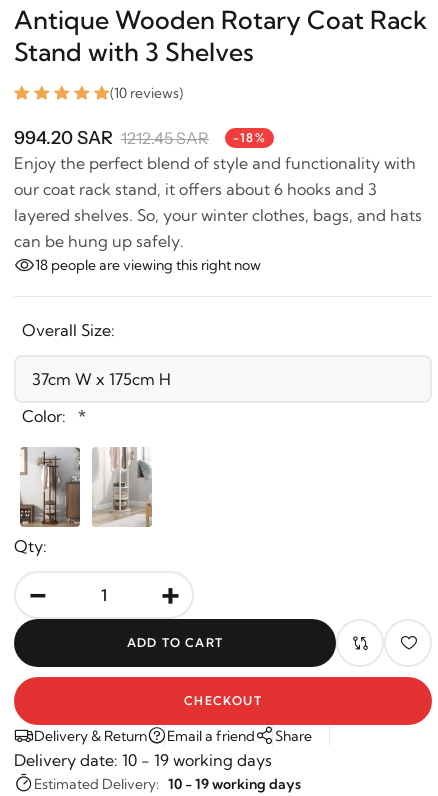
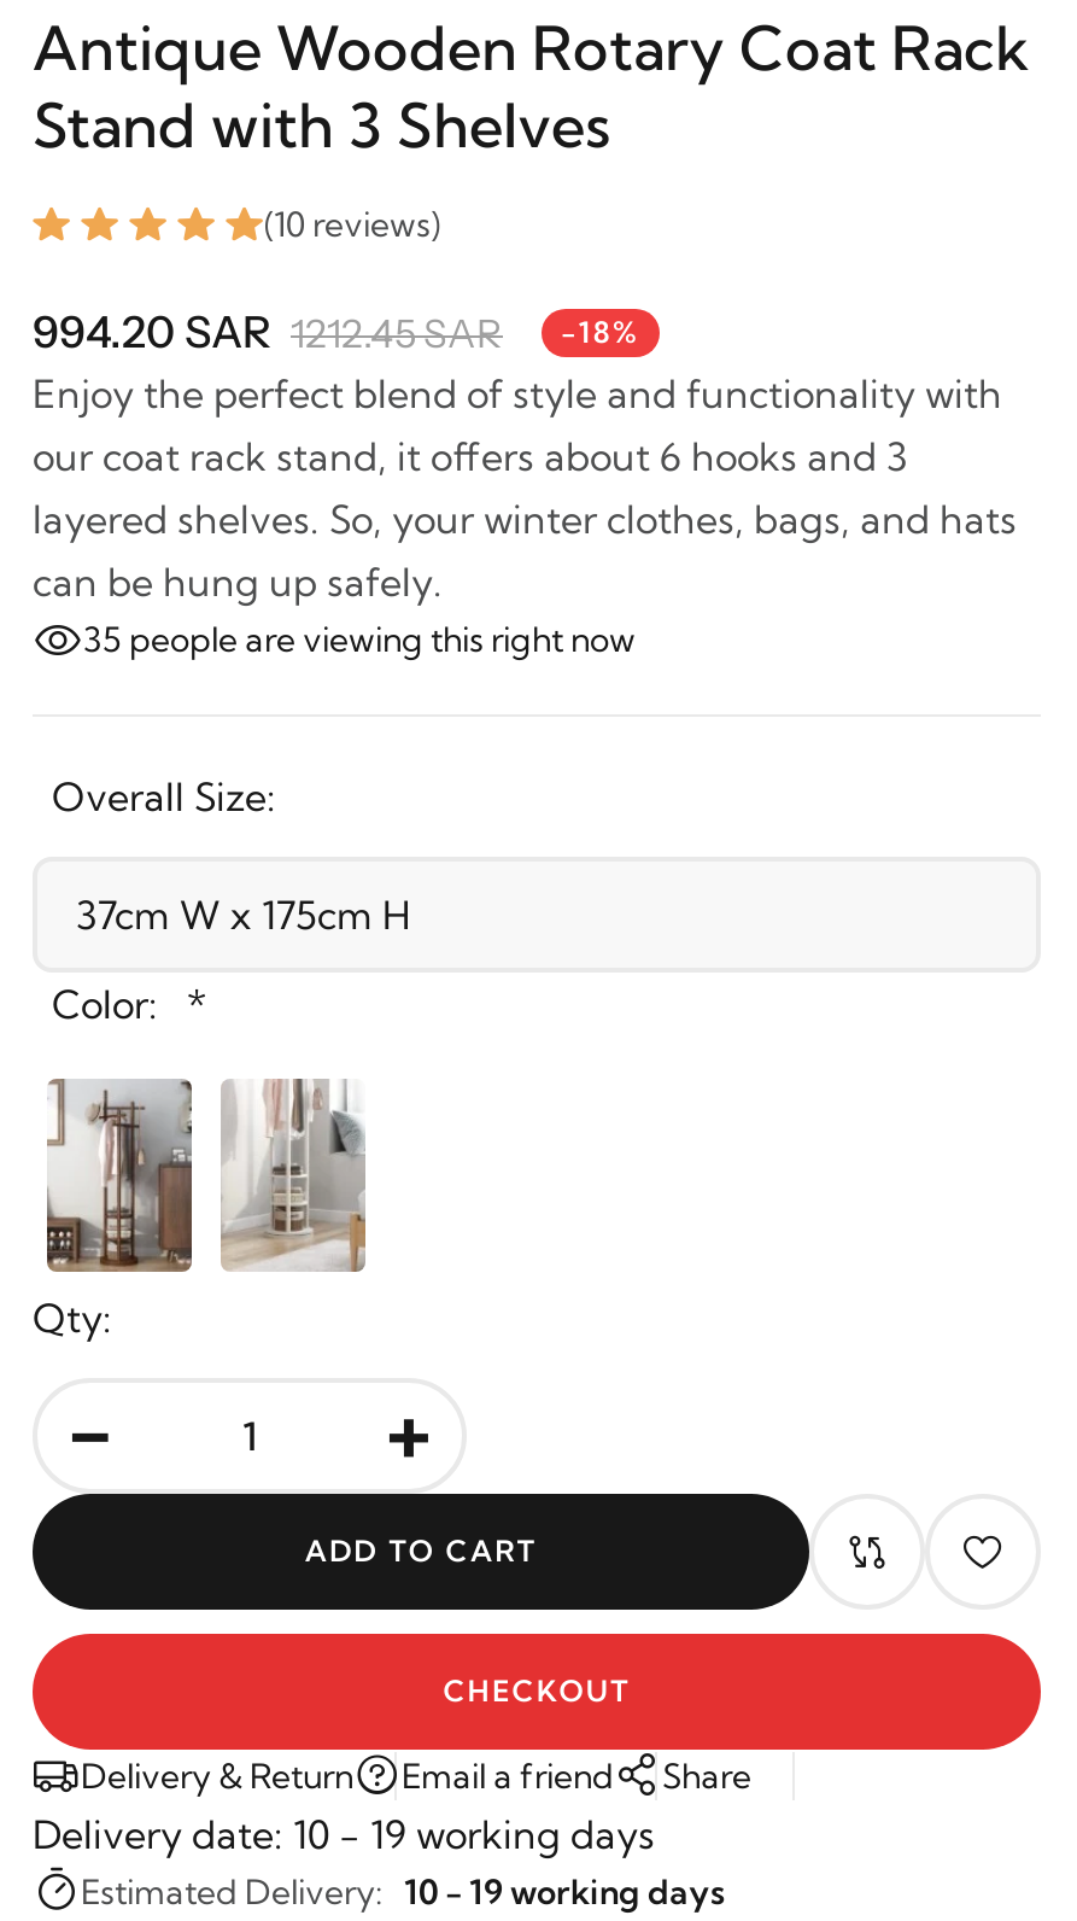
- 18 people are viewing this right now
+ 35 people are viewing this right now
